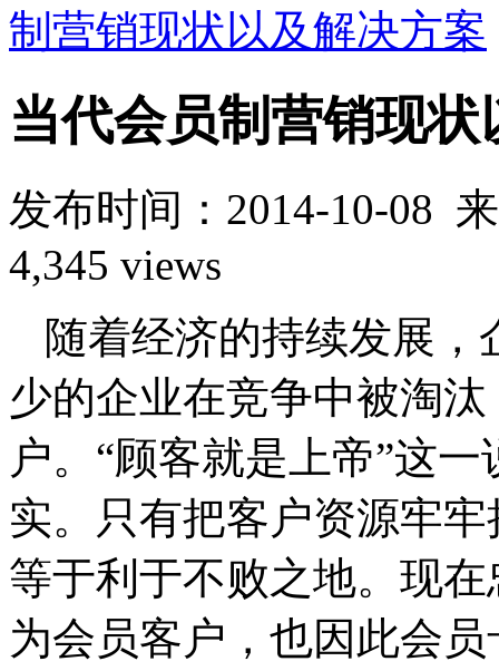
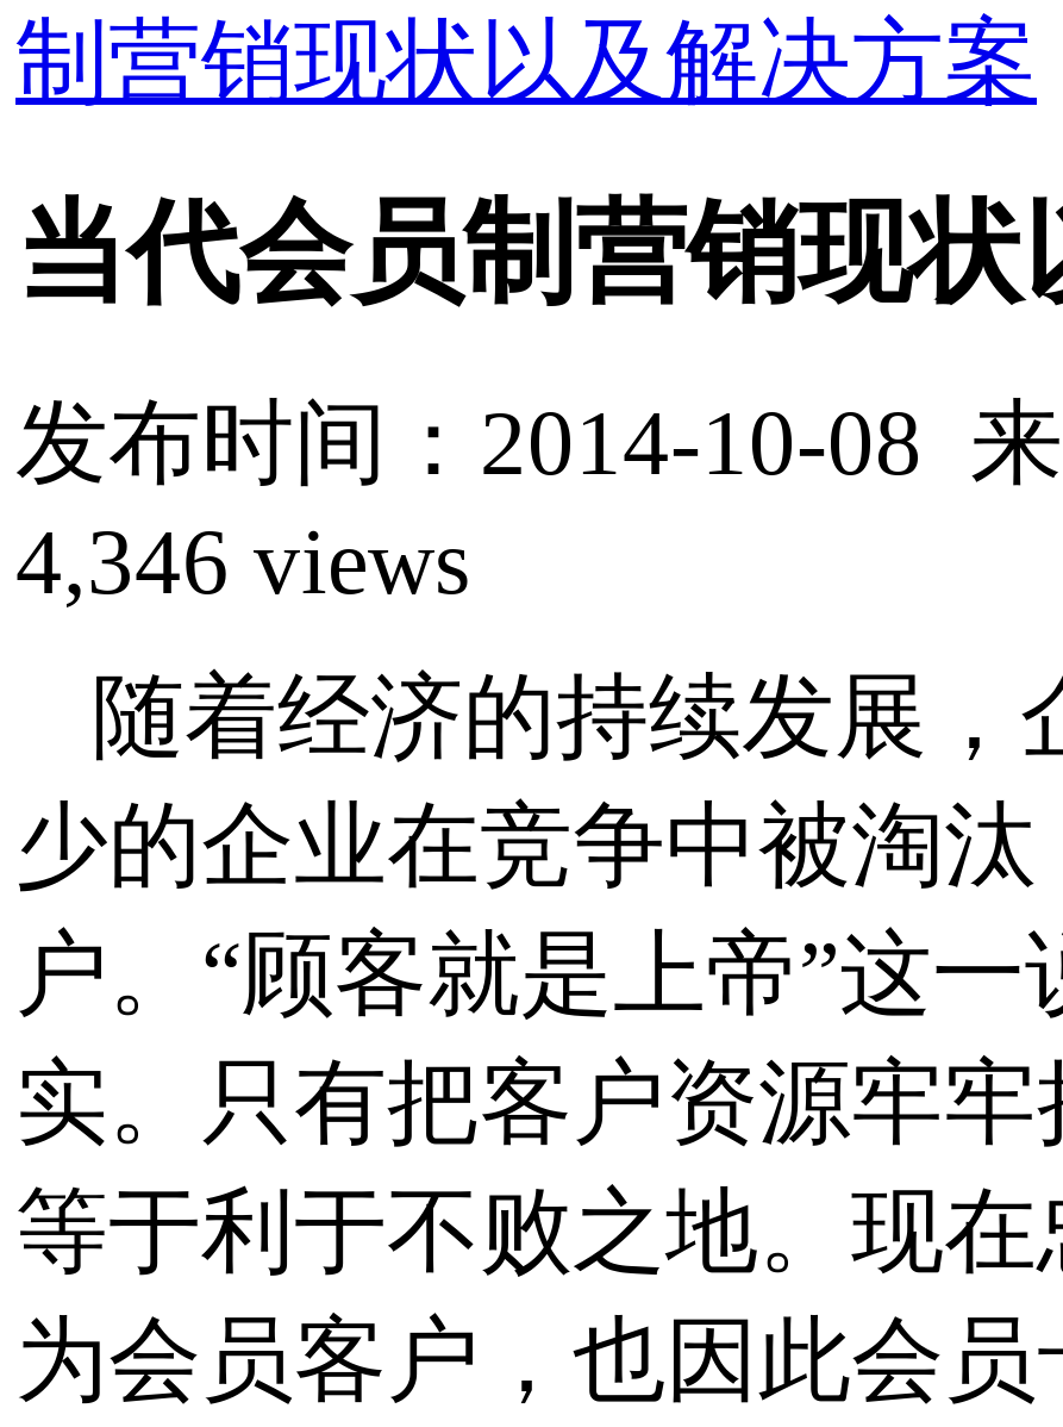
- 4,345 views
+ 4,346 views
